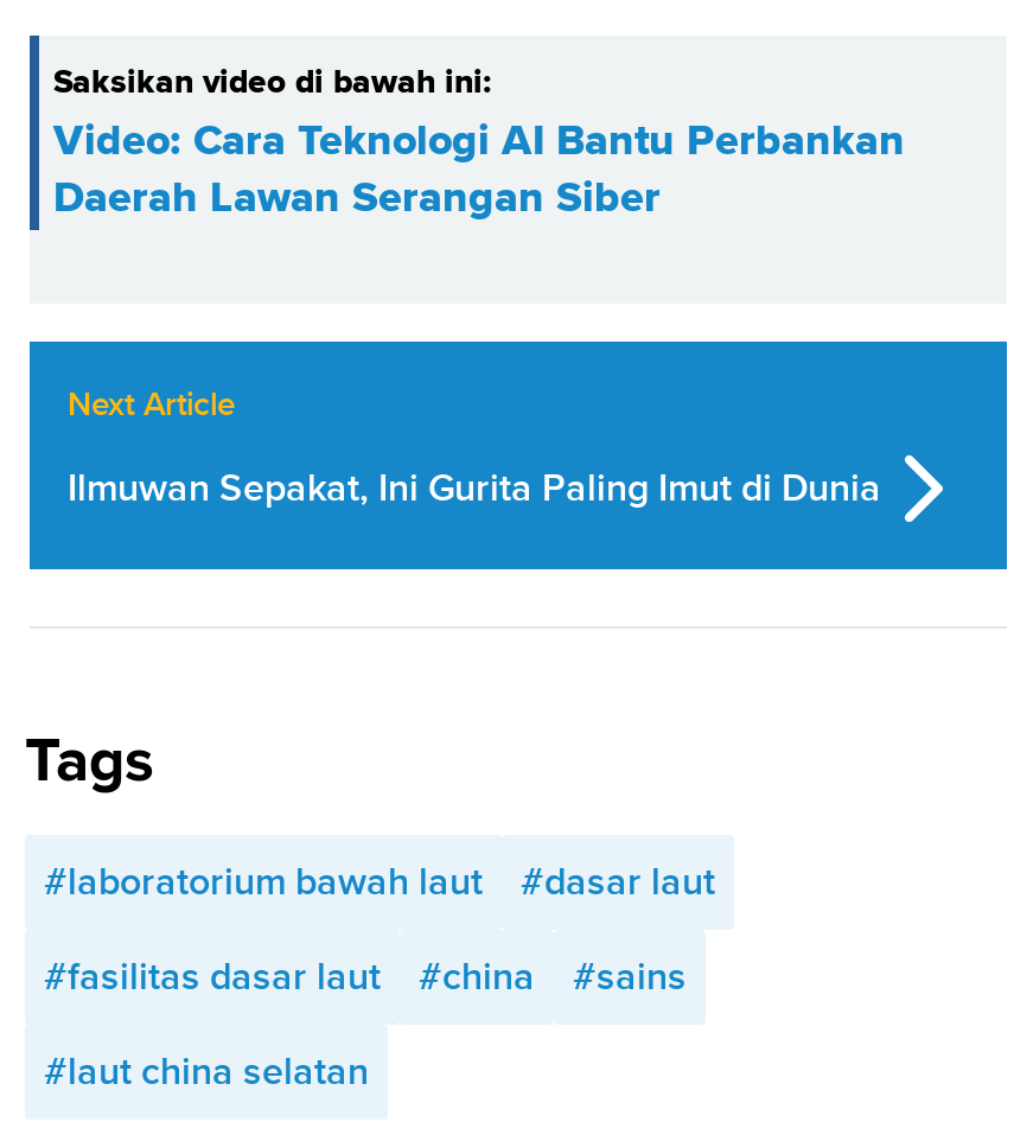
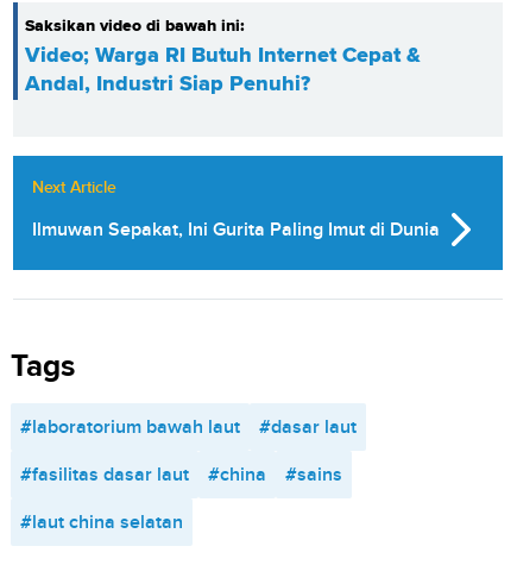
- Video: Cara Teknologi AI Bantu Perbankan
- Daerah Lawan Serangan Siber
+ Video; Warga RI Butuh Internet Cepat &
+ Andal, Industri Siap Penuhi?
